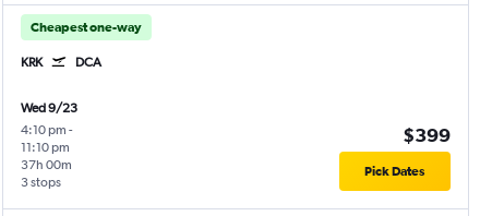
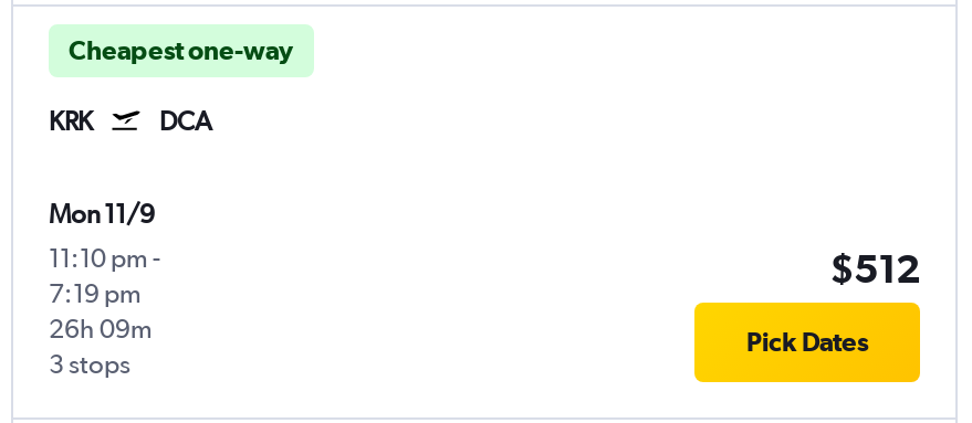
- Wed 9/23
- 4:10 pm -
- 11:10 pm
+ Mon 11/9
+ 11:10 pm -
+ 7:19 pm

- $399
+ $512

- 37h 00m
+ 26h 09m
